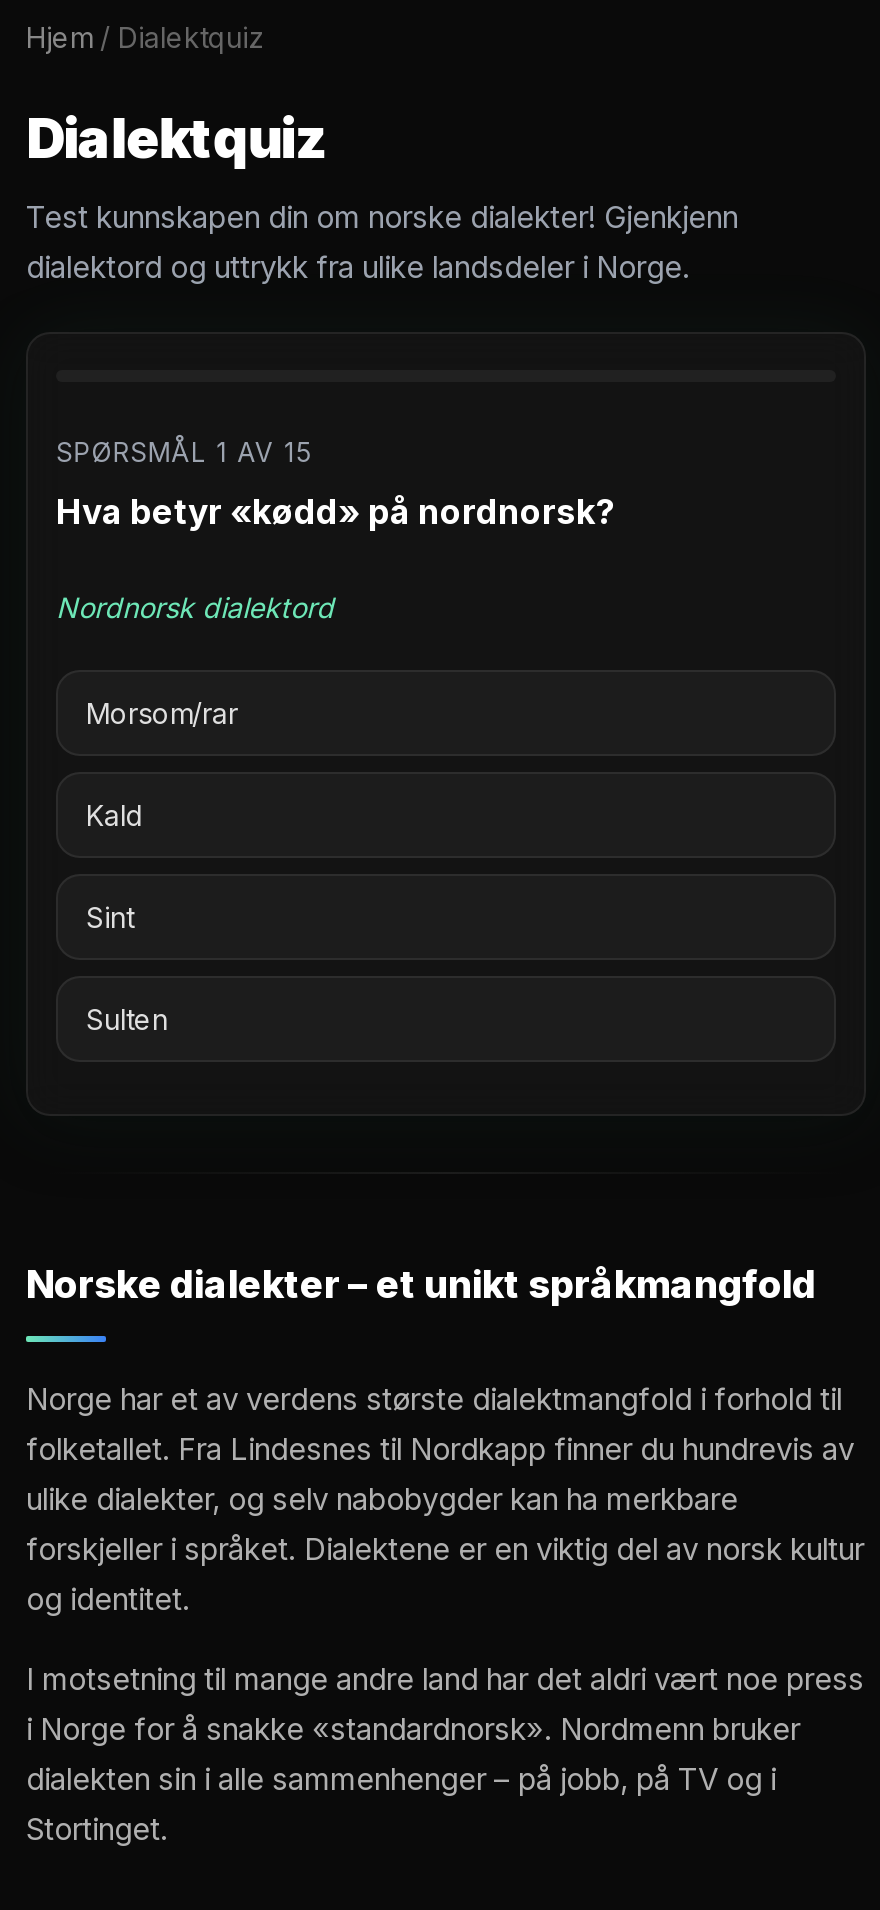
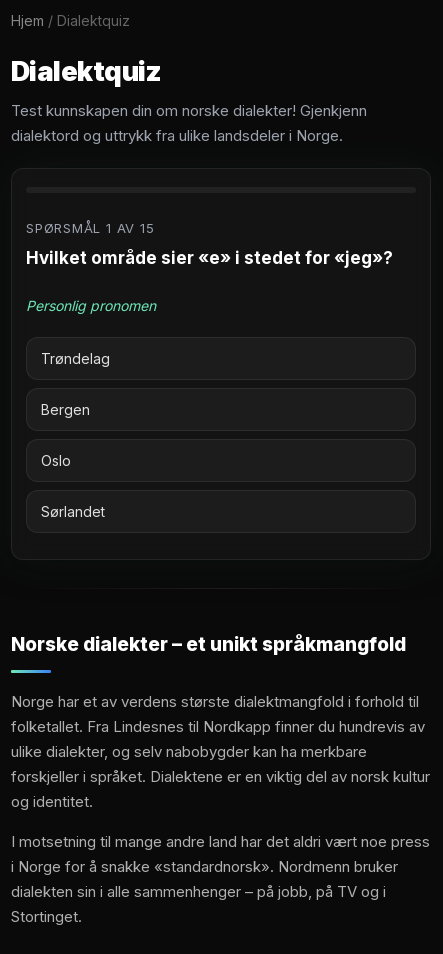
- Hva betyr «kødd» på nordnorsk?
+ Hvilket område sier «e» i stedet for «jeg»?

- Nordnorsk dialektord
+ Personlig pronomen

- Morsom/rar
+ Trøndelag

- Kald
+ Bergen

- Sint
+ Oslo

- Sulten
+ Sørlandet
